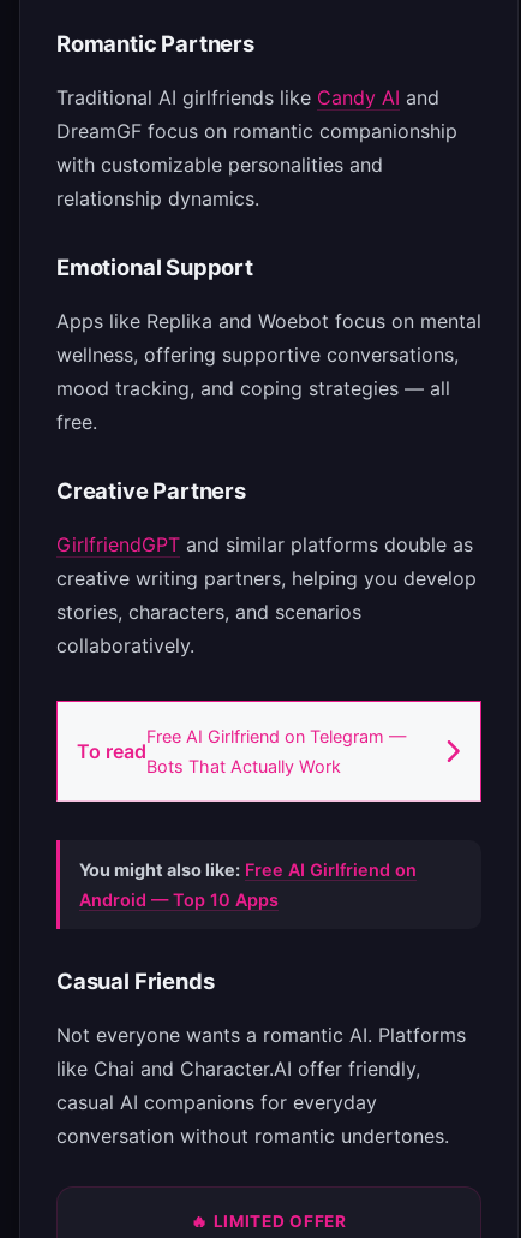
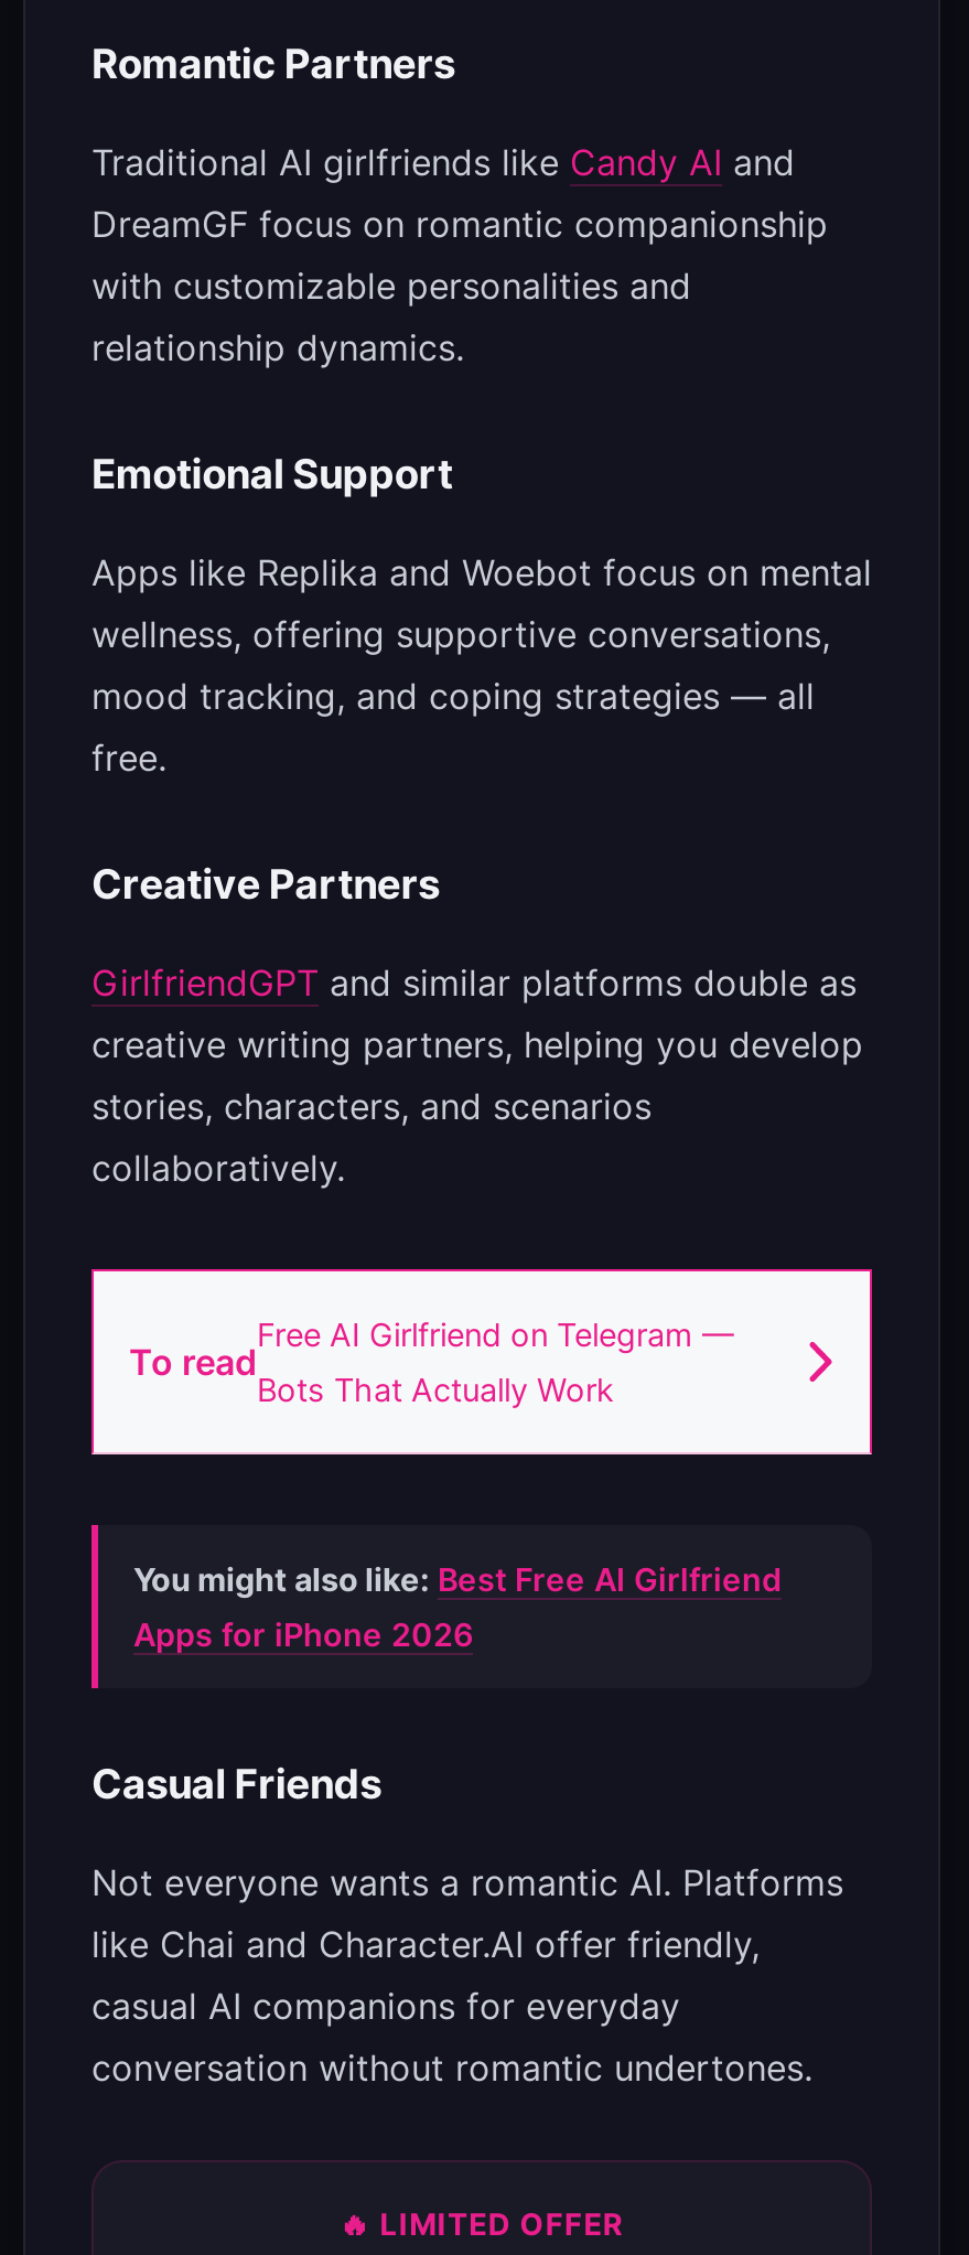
- You might also like: Free AI Girlfriend on
+ You might also like: Best Free AI Girlfriend

- Android — Top 10 Apps
+ Apps for iPhone 2026
